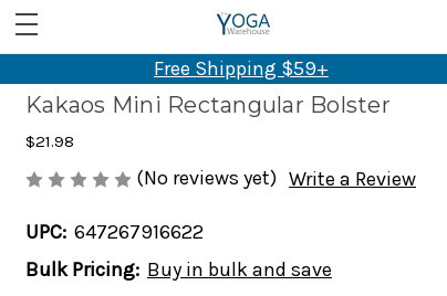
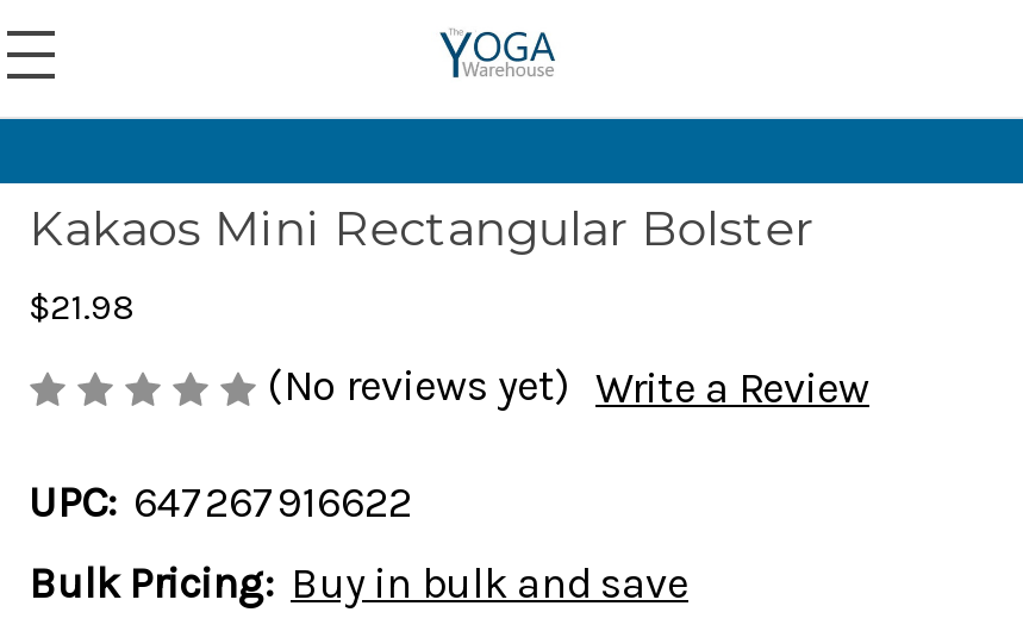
- Free Shipping $59+
